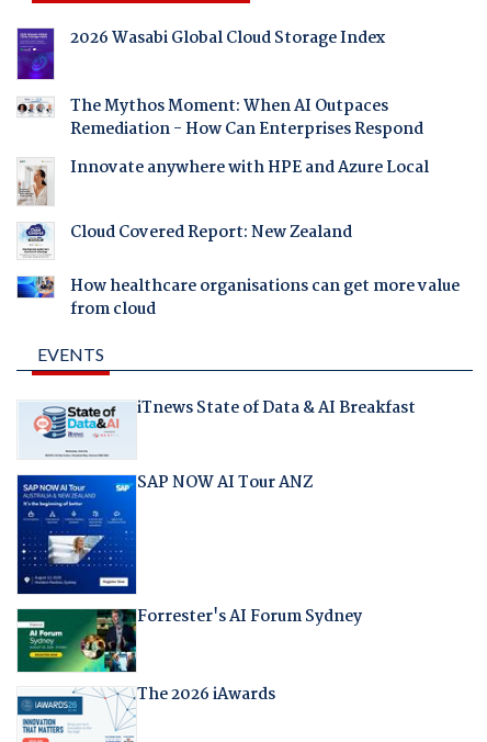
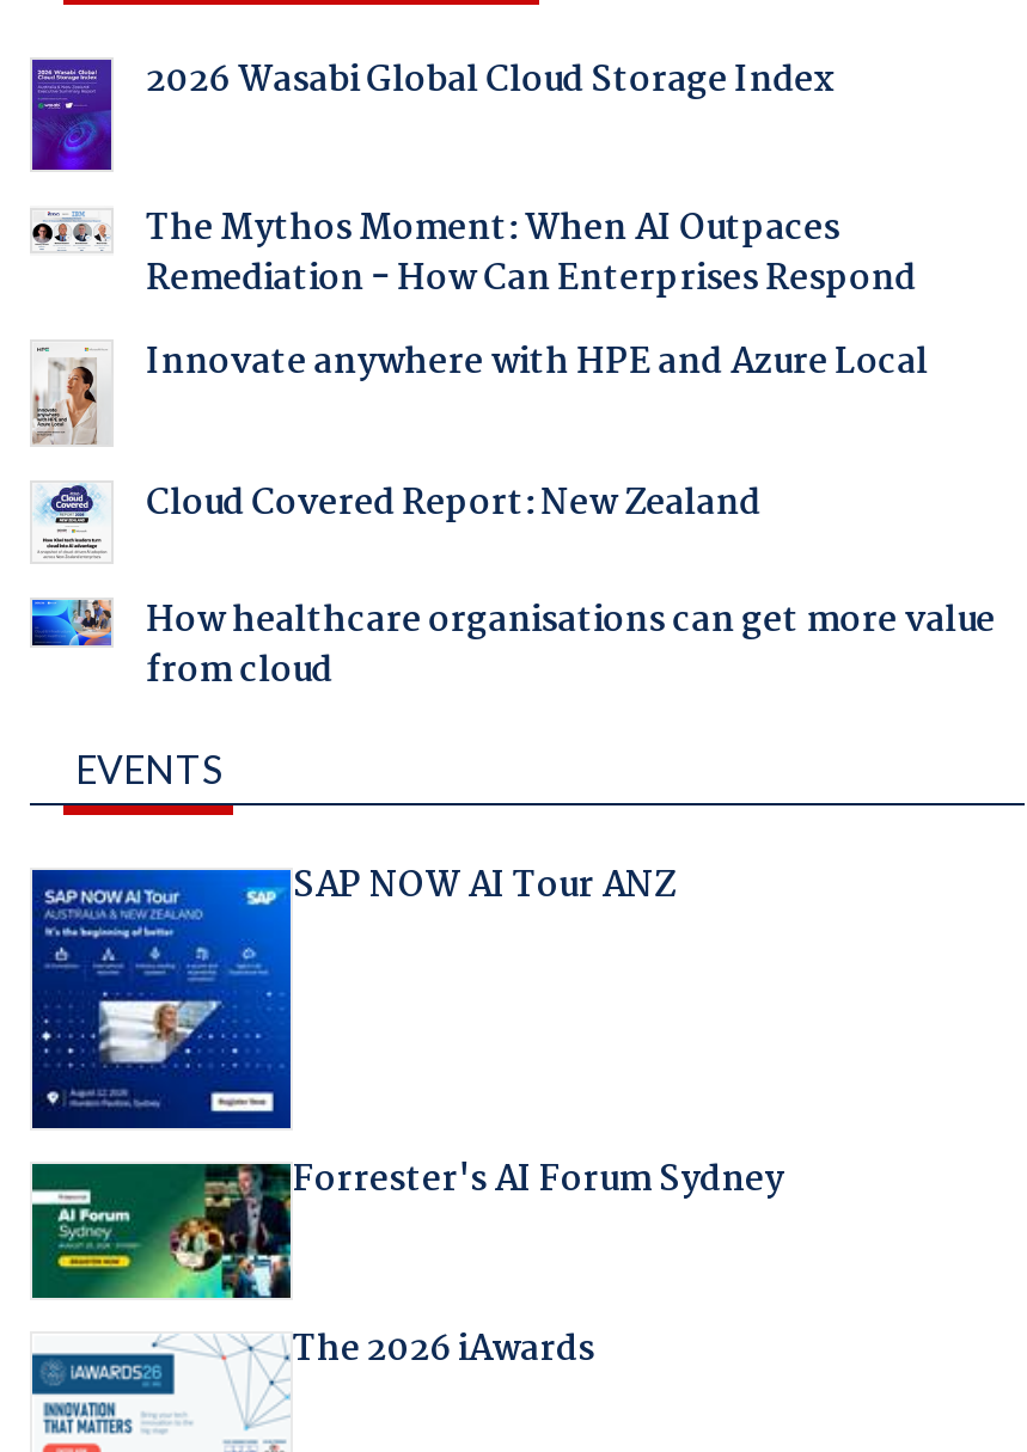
- [image]
- iTnews State of Data & AI Breakfast
